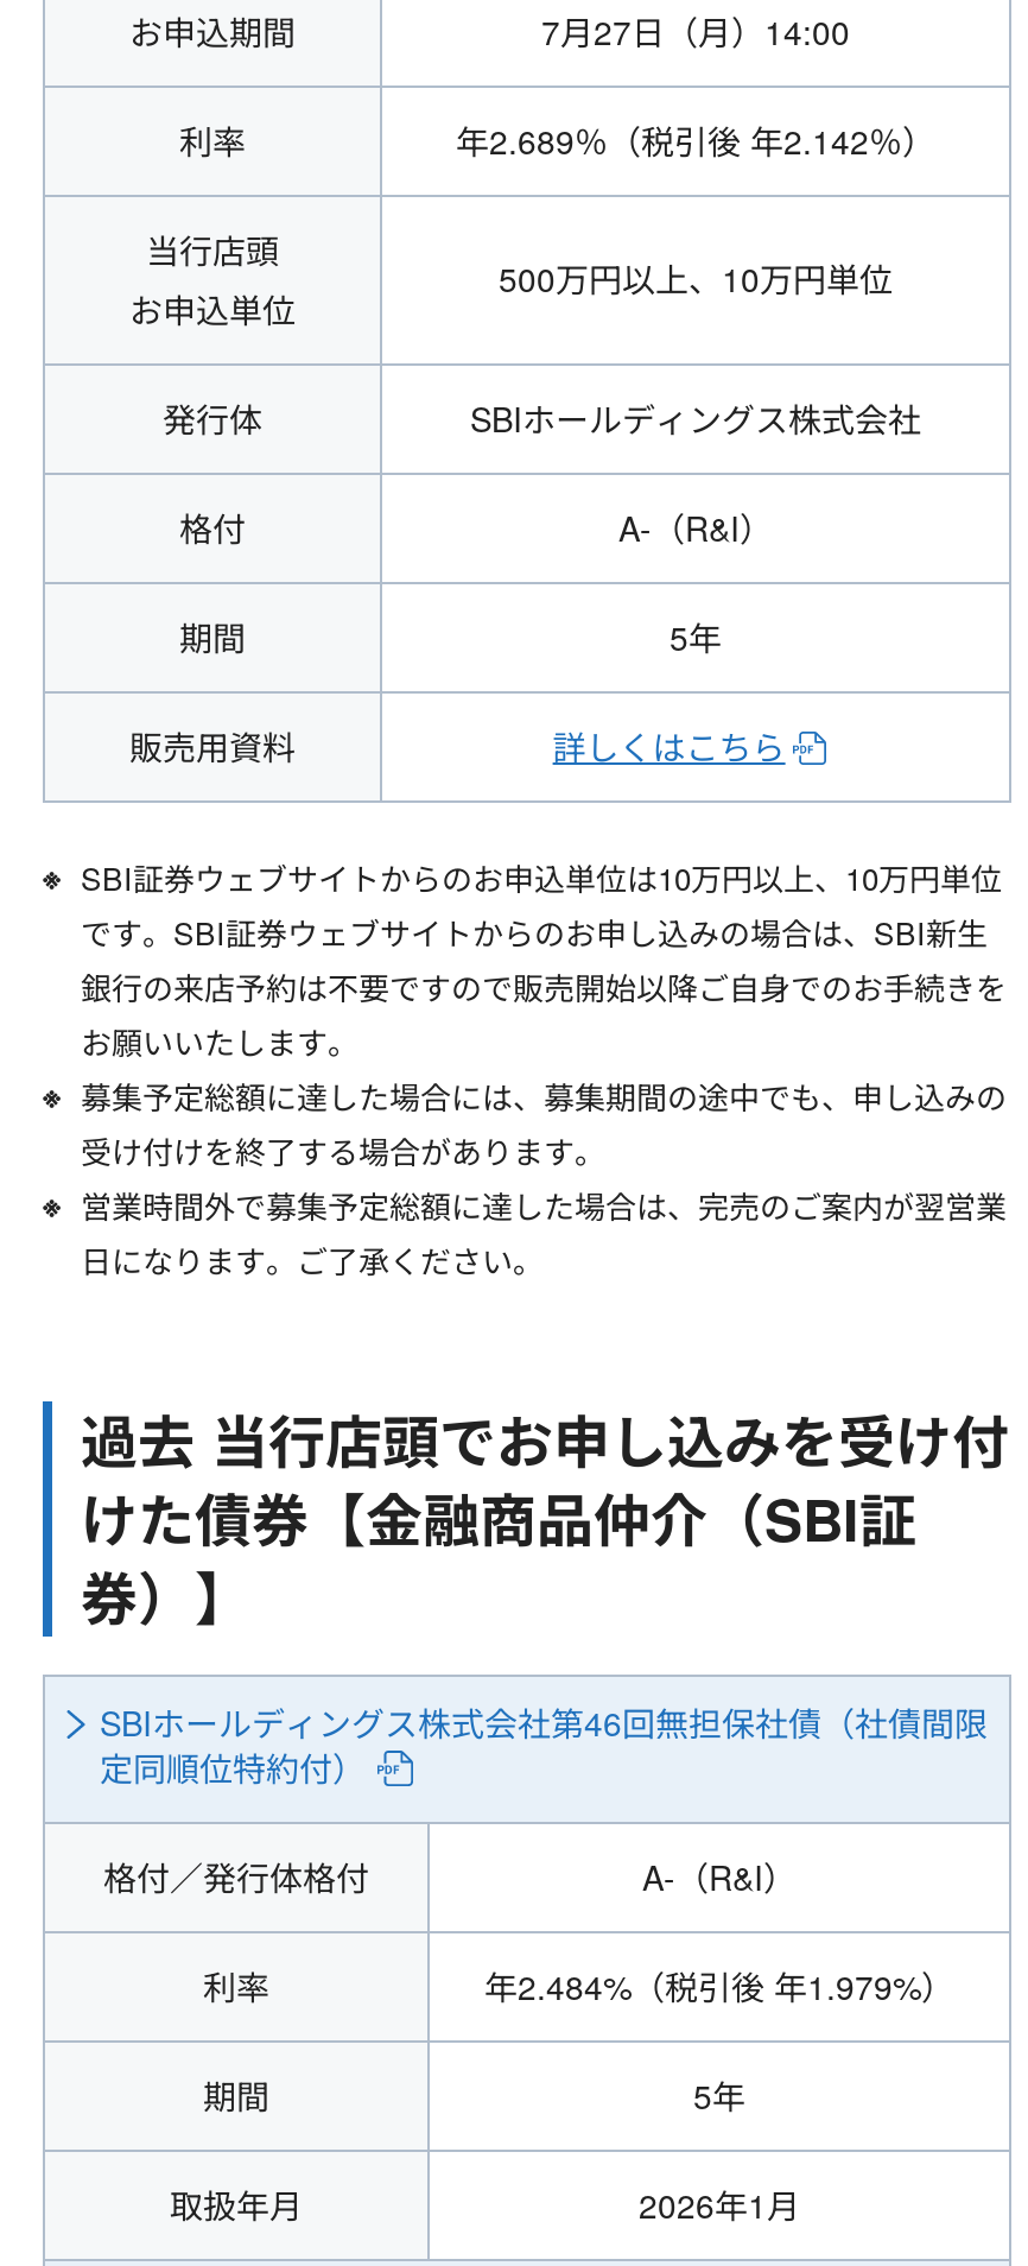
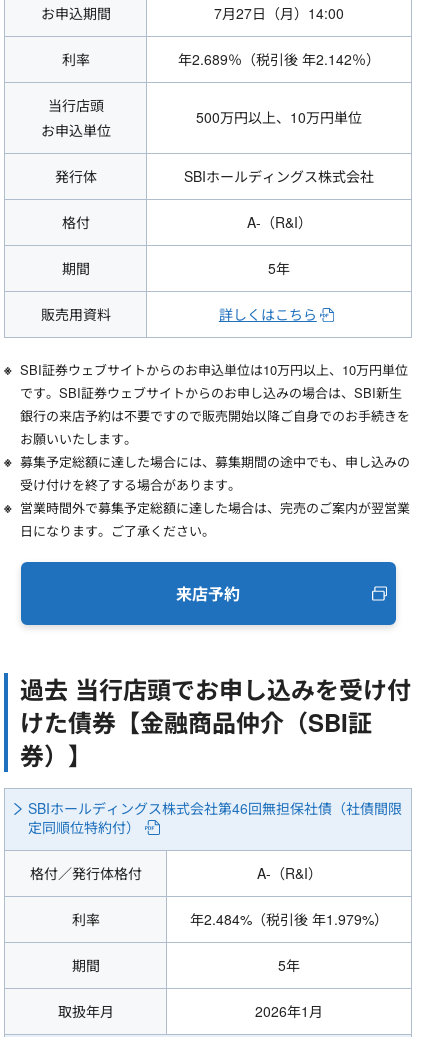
+ 来店予約
